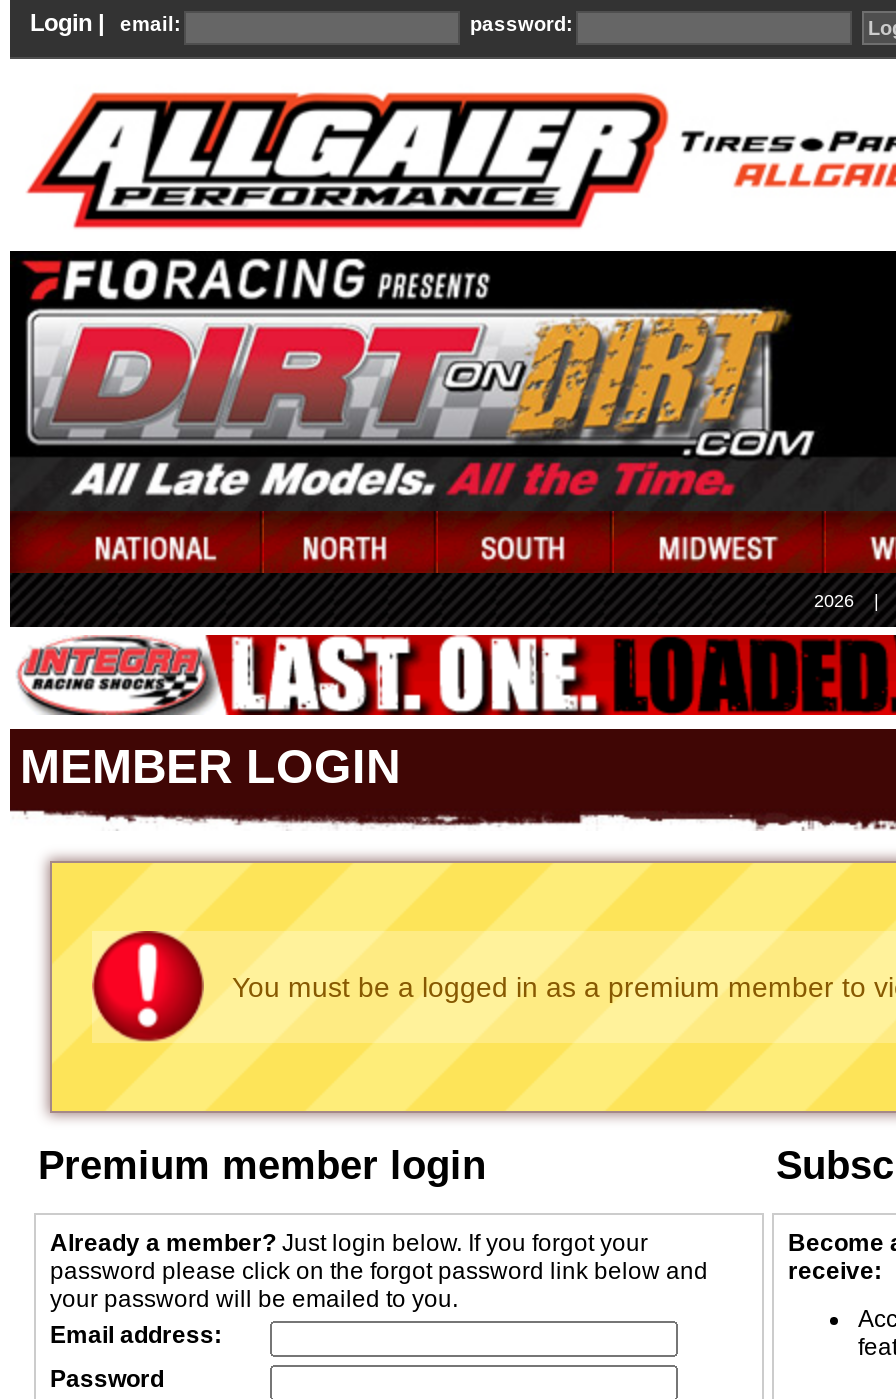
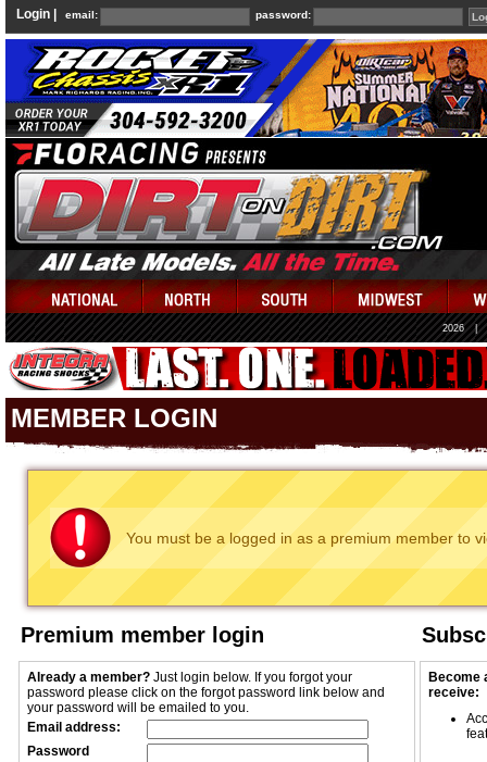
- [image]
+ [image]
